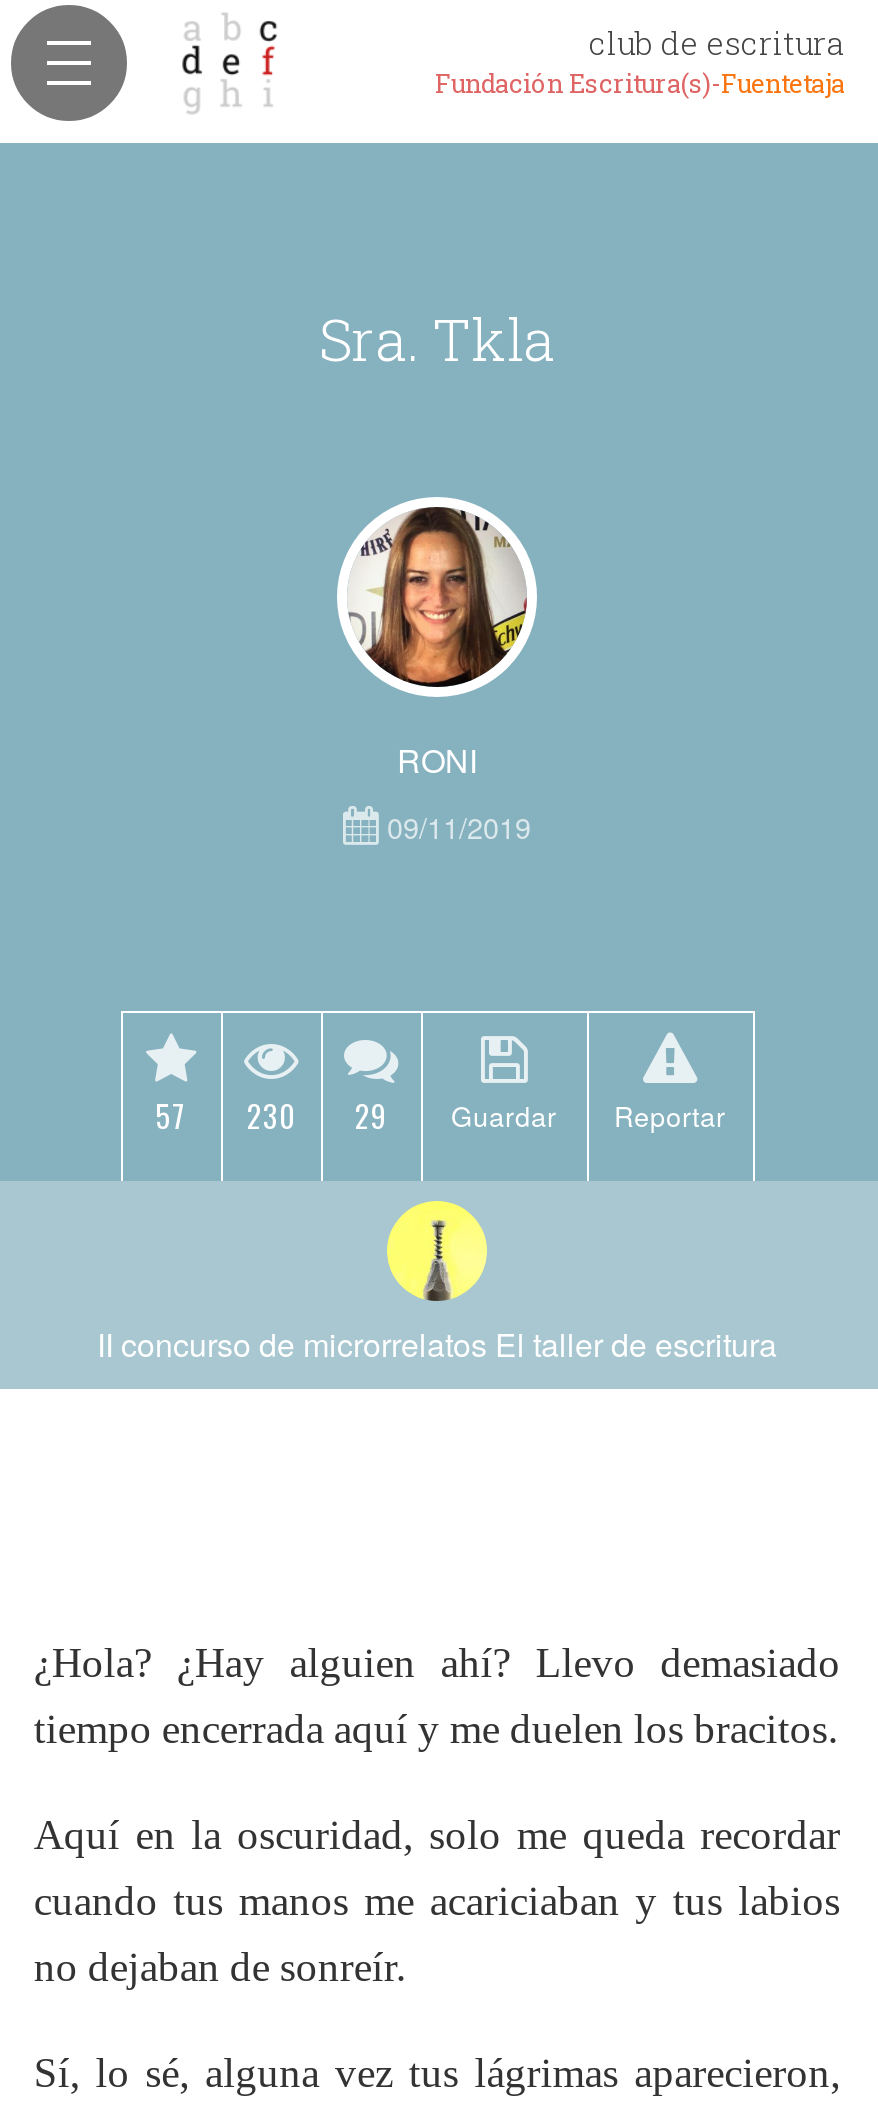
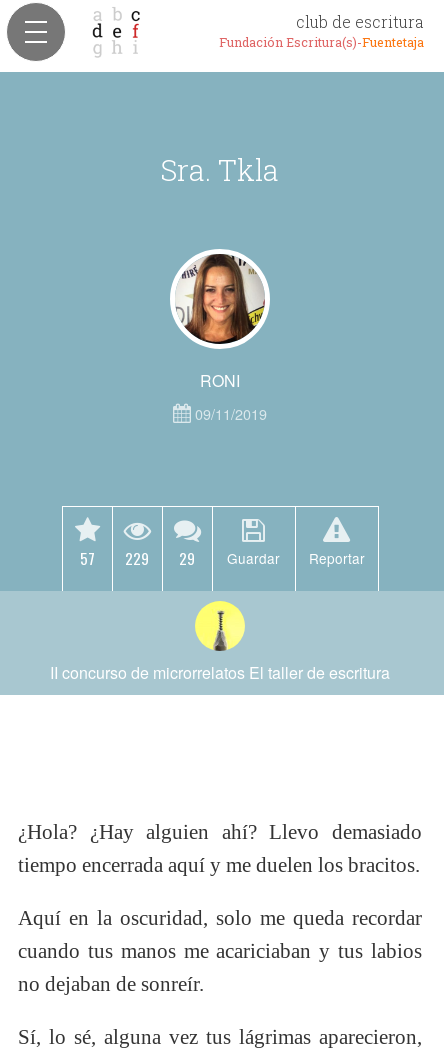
- 57 230 29 Guardar Reportar
+ 57 229 29 Guardar Reportar
